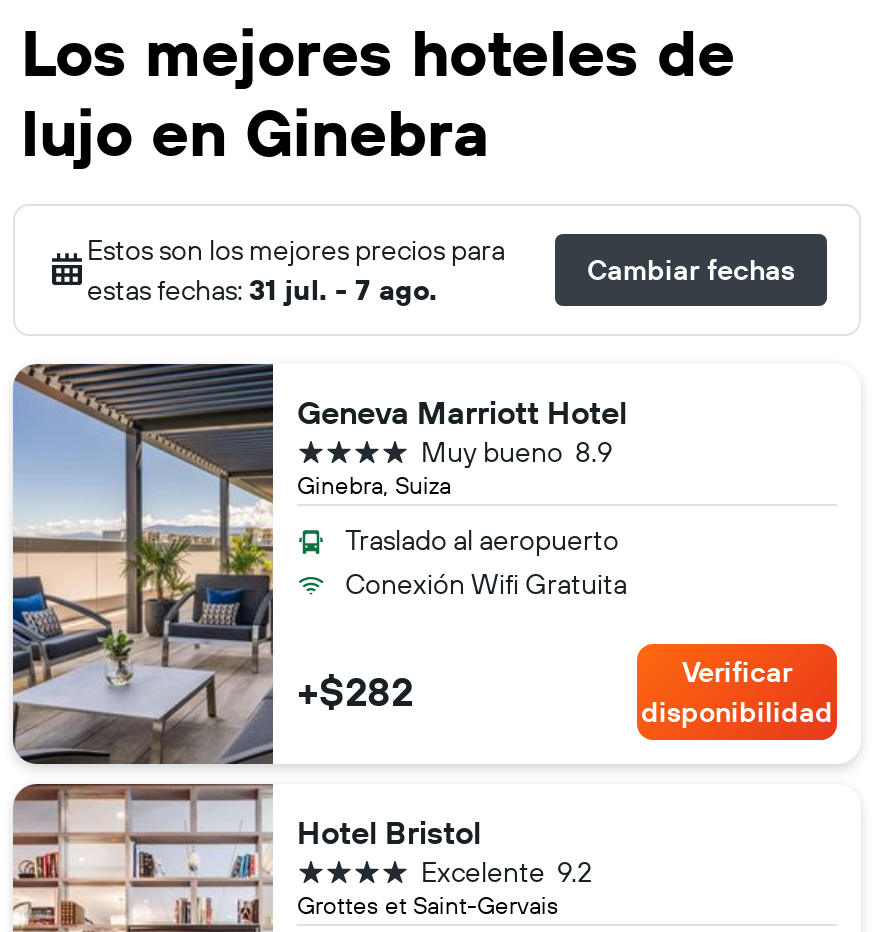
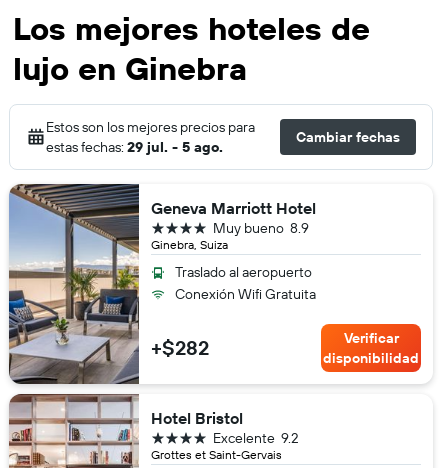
- estas fechas: 31 jul. - 7 ago.
+ estas fechas: 29 jul. - 5 ago.
